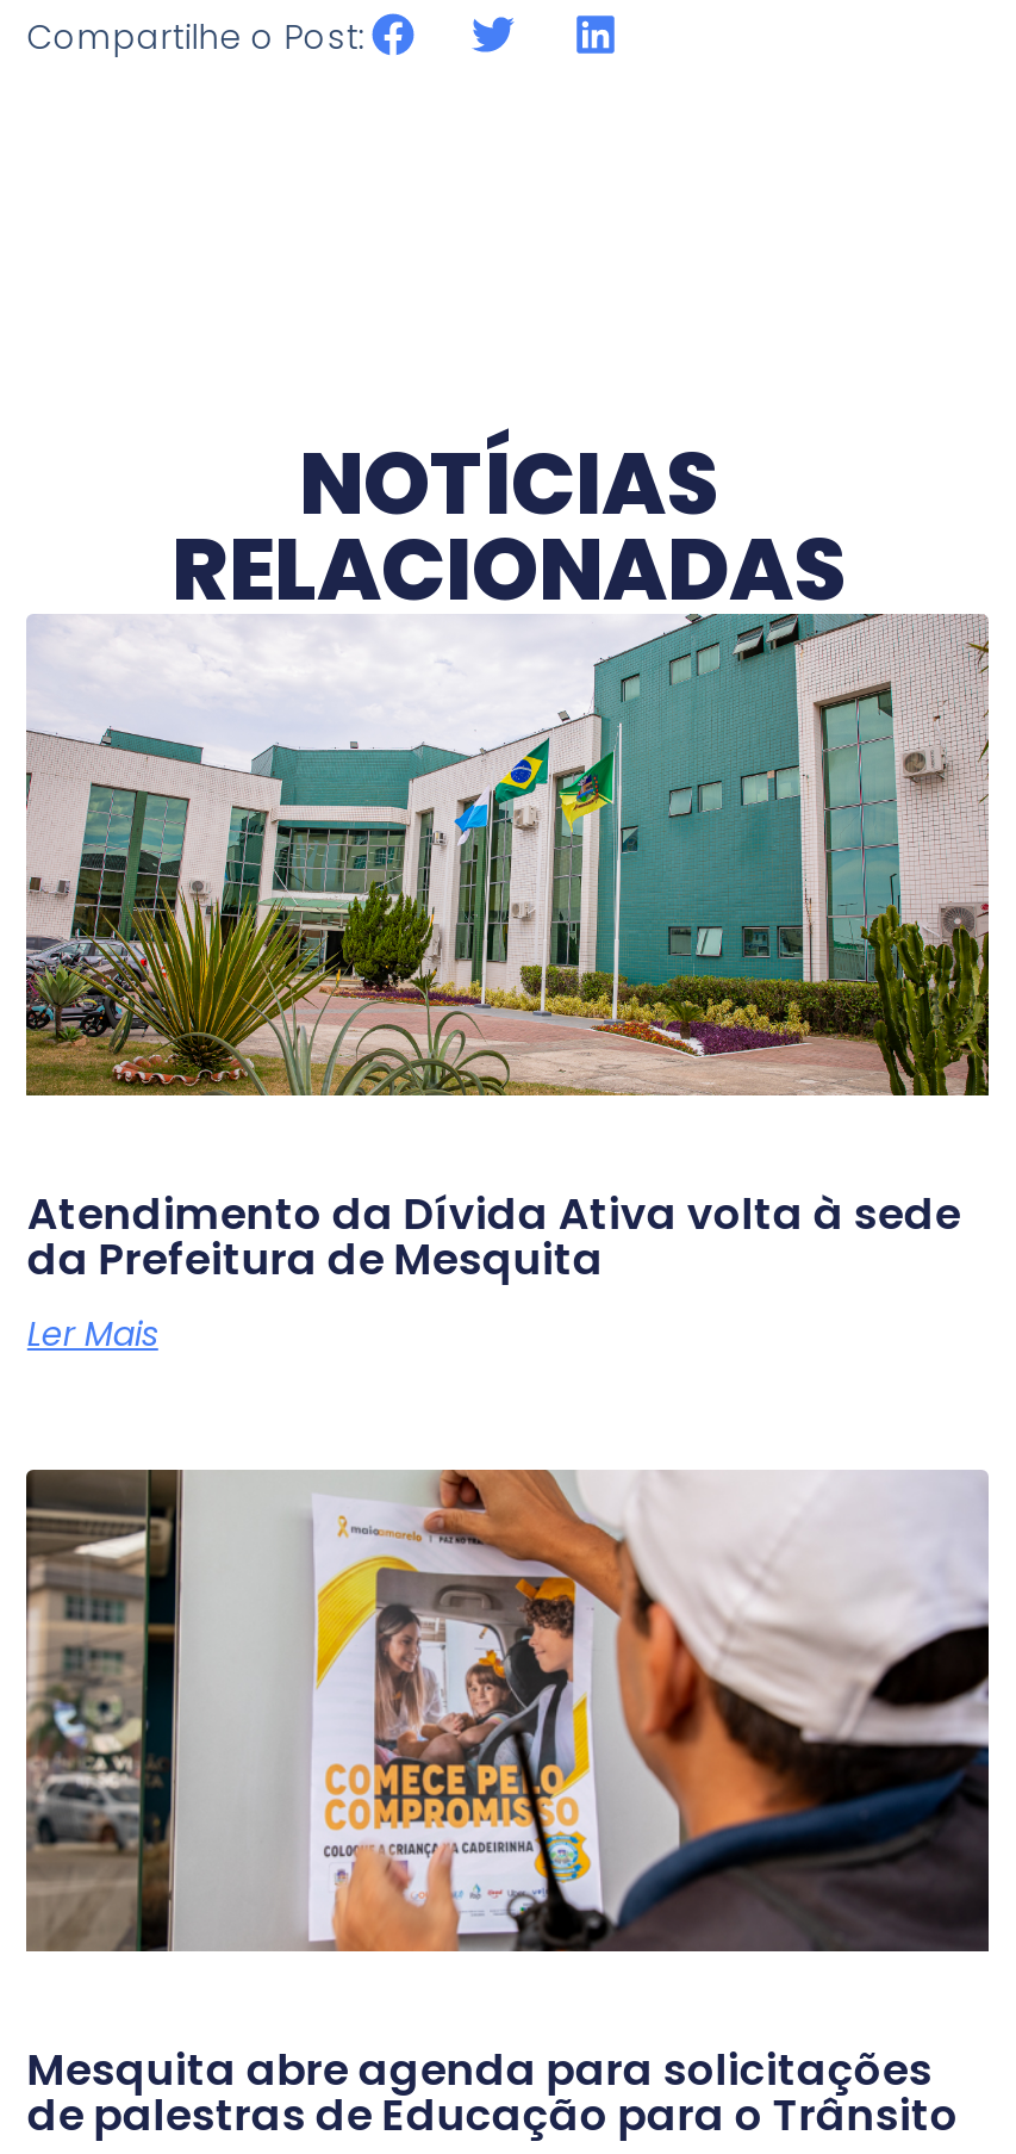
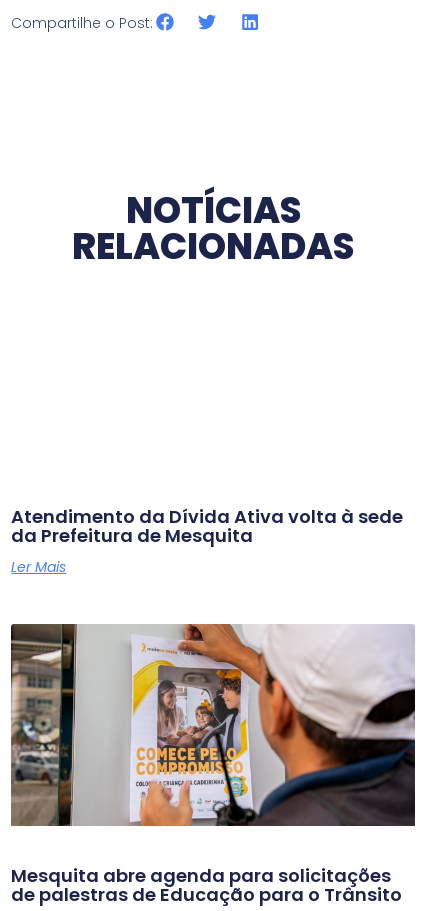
- [image]
